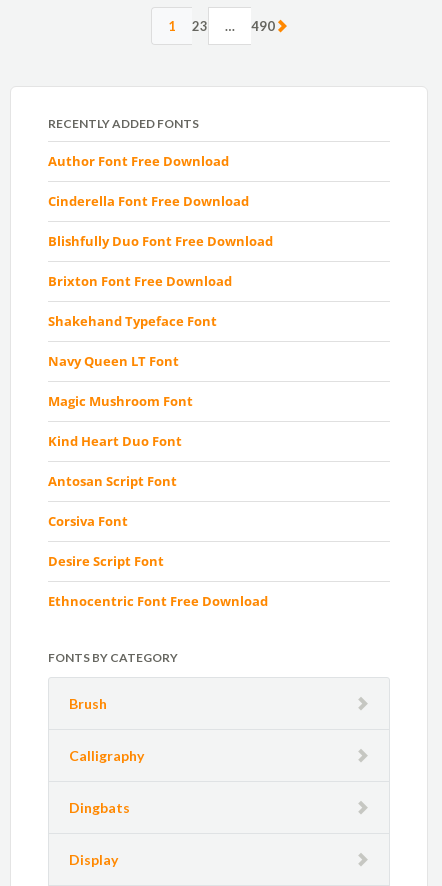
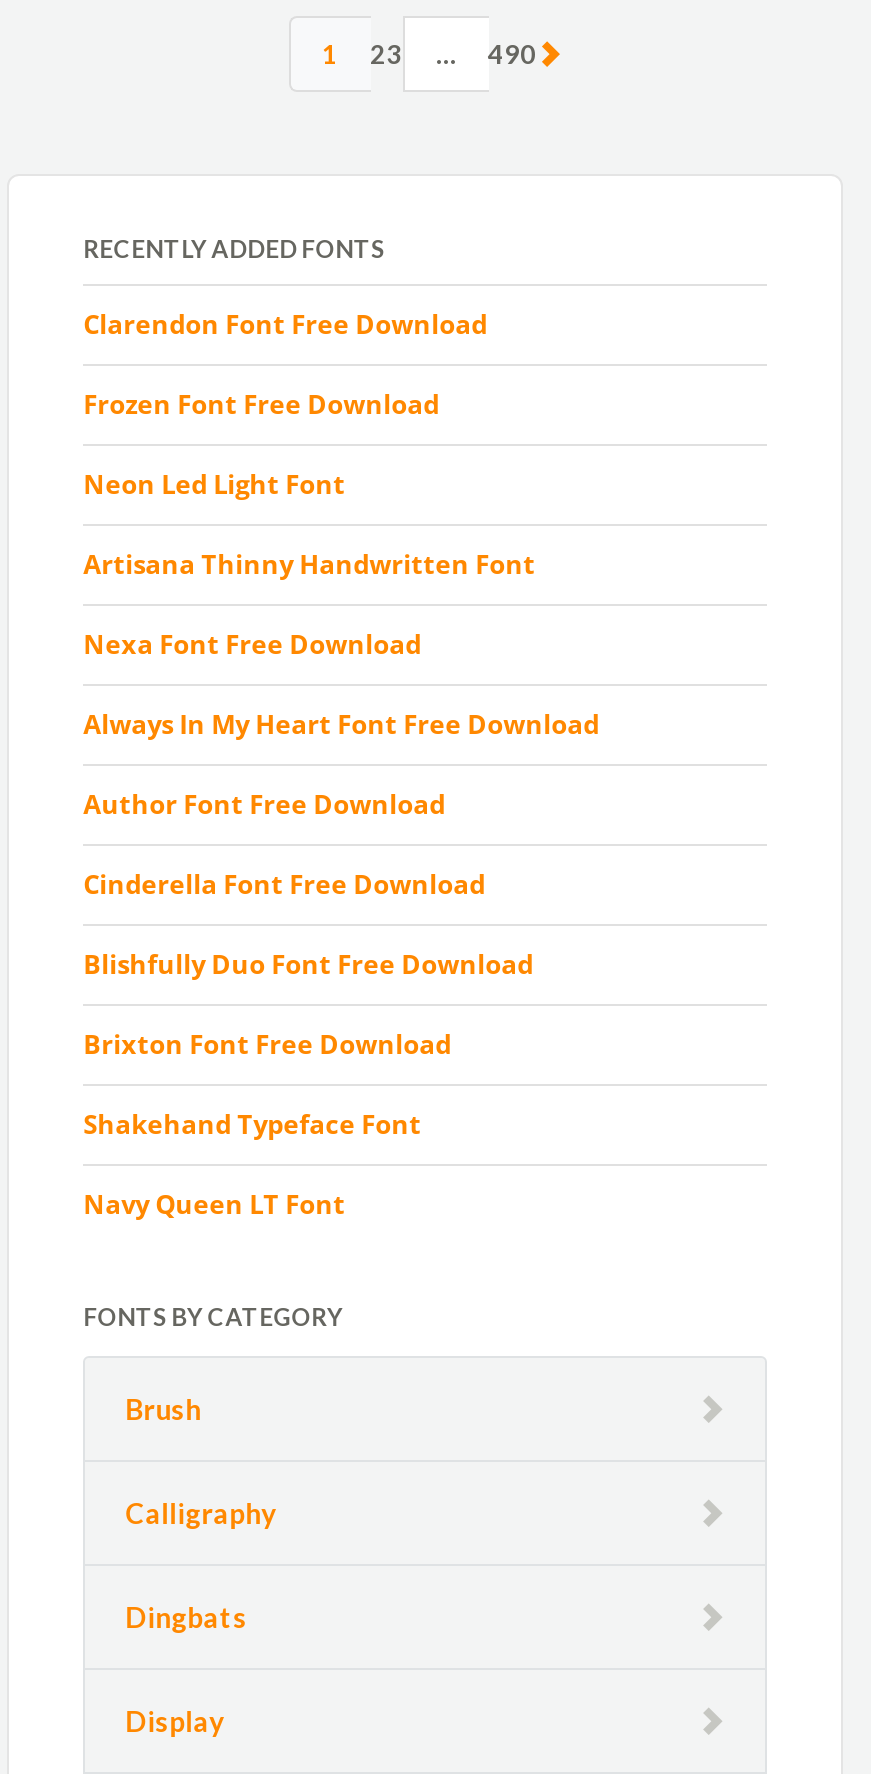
+ Clarendon Font Free Download
+ Frozen Font Free Download
+ Neon Led Light Font
+ Artisana Thinny Handwritten Font
+ Nexa Font Free Download
+ Always In My Heart Font Free Download

moved down: Author Font Free Download | Cinderella Font Free Download | Blishfully Duo Font Free Download | Brixton Font Free Download | Shakehand Typeface Font | Navy Queen LT Font

- Magic Mushroom Font
- Kind Heart Duo Font
- Antosan Script Font
- Corsiva Font
- Desire Script Font
- Ethnocentric Font Free Download
